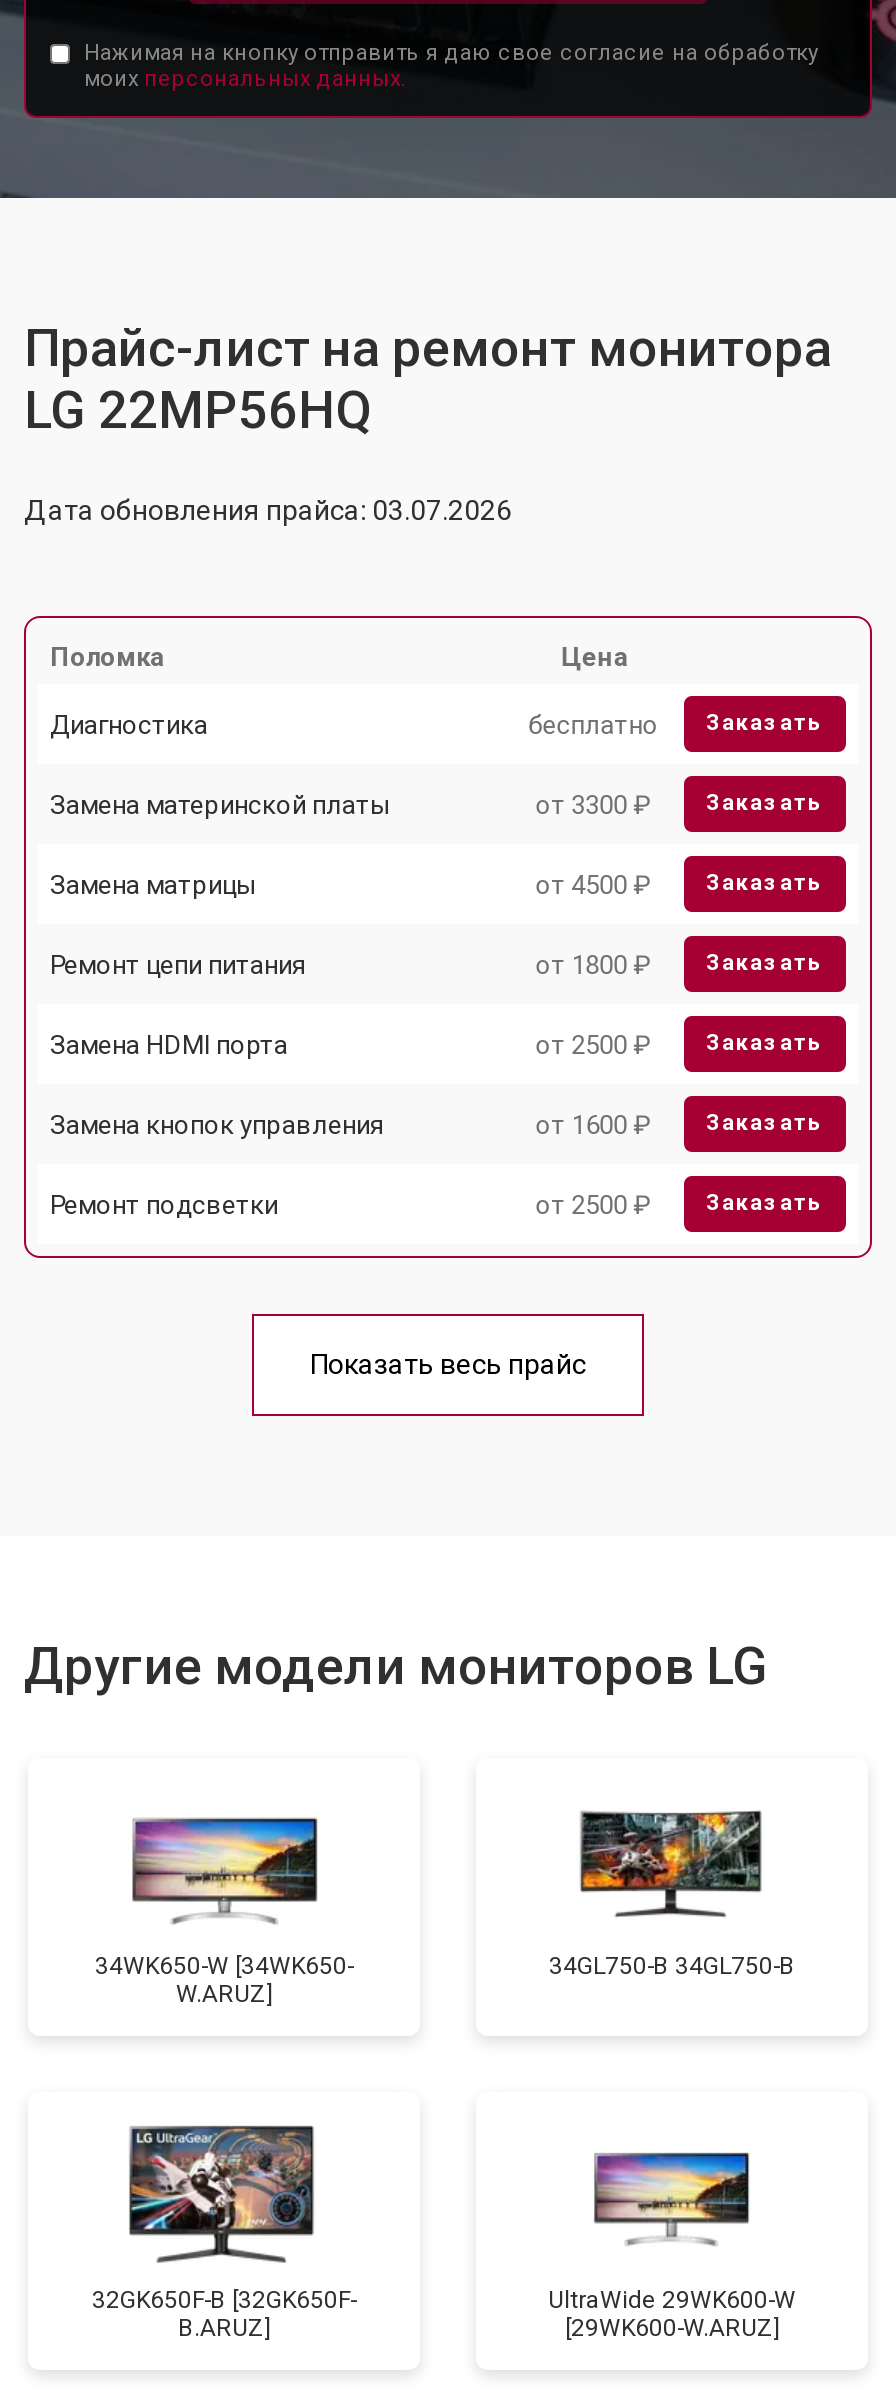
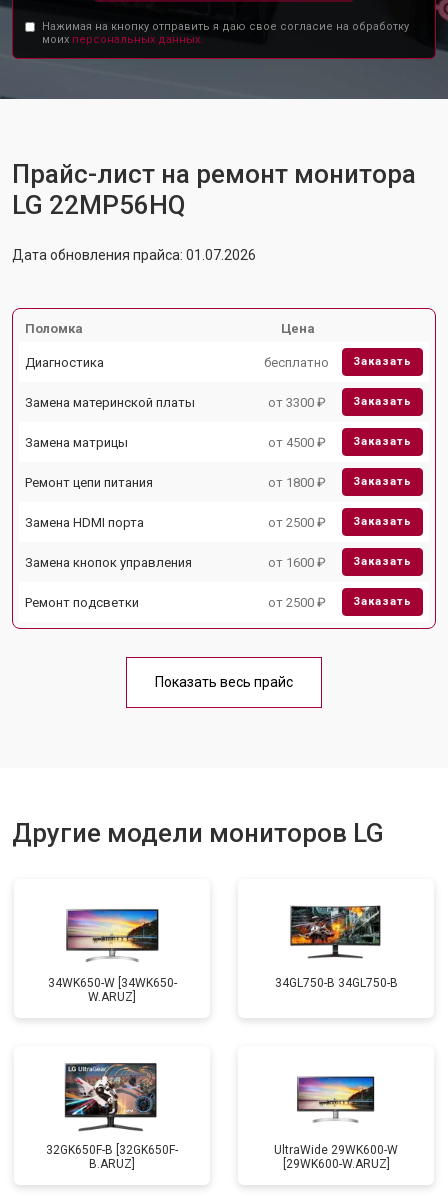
- Дата обновления прайса: 03.07.2026
+ Дата обновления прайса: 01.07.2026
